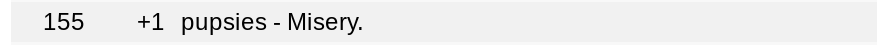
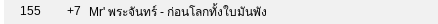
- +1 pupsies - Misery.
+ +7 Mr' พระจันทร์ - ก่อนโลกทั้งใบมันพัง
